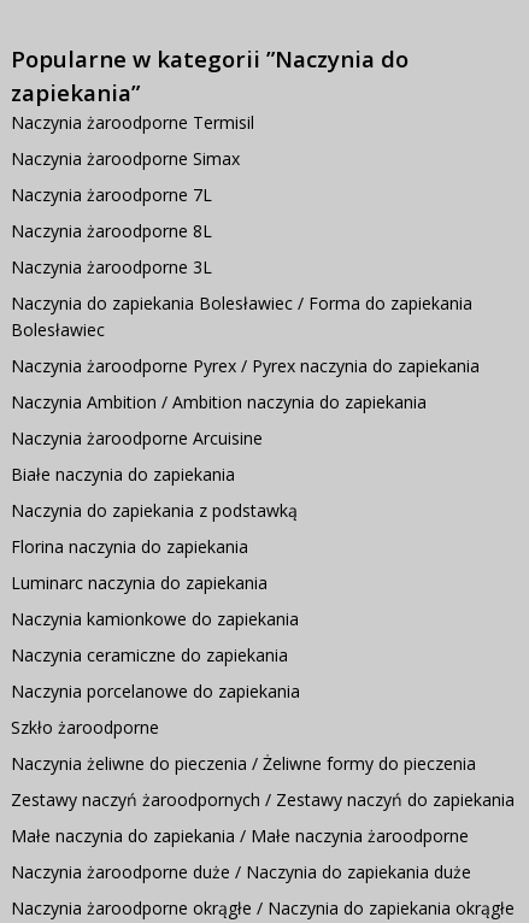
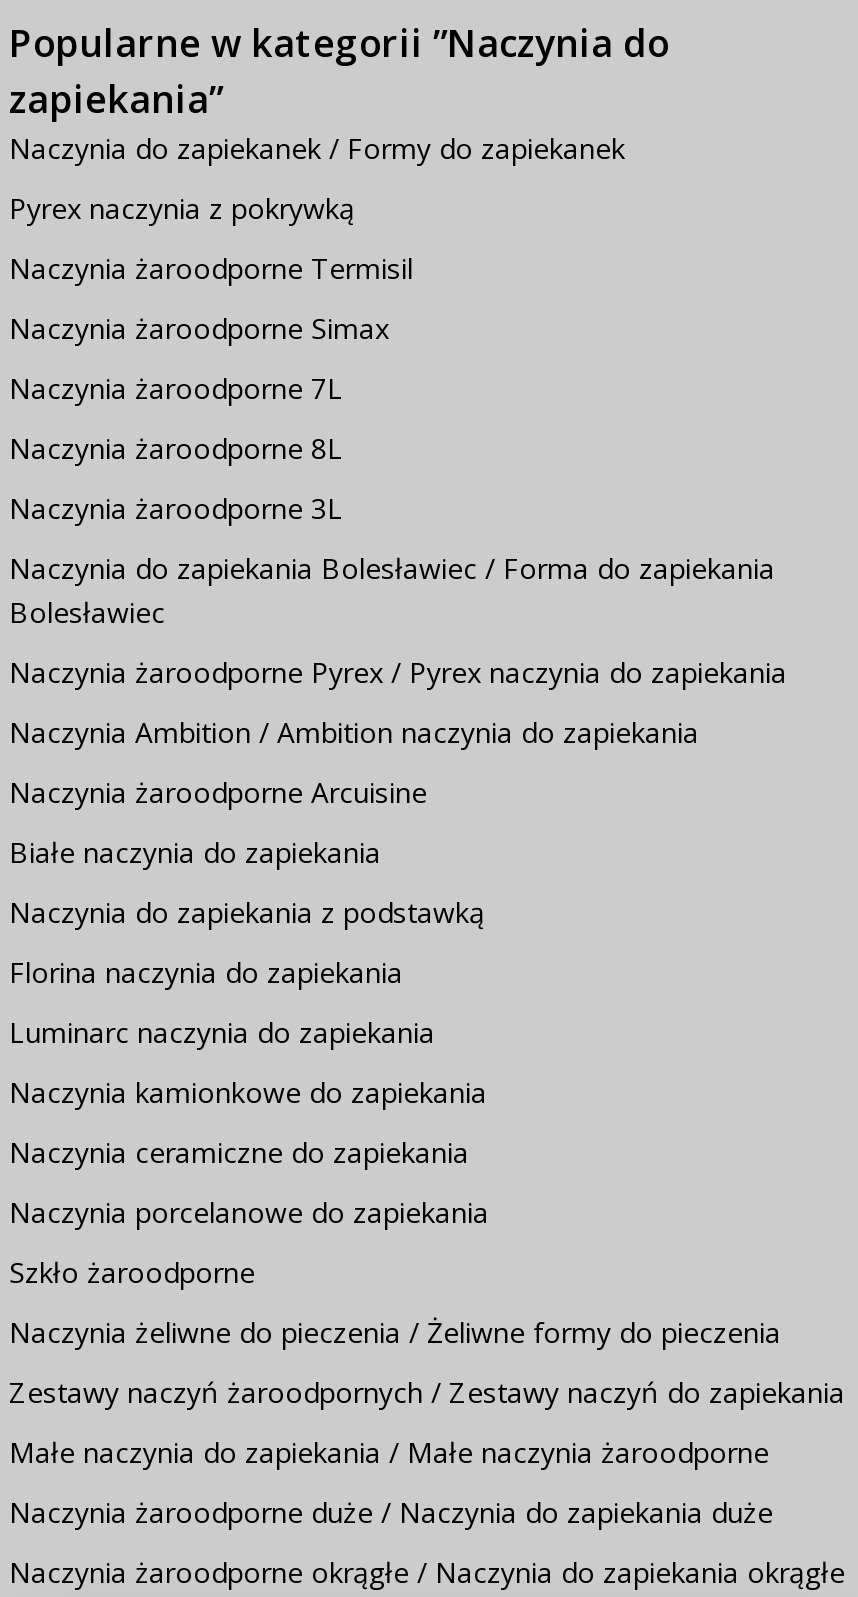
+ Naczynia do zapiekanek / Formy do zapiekanek
+ Pyrex naczynia z pokrywką
